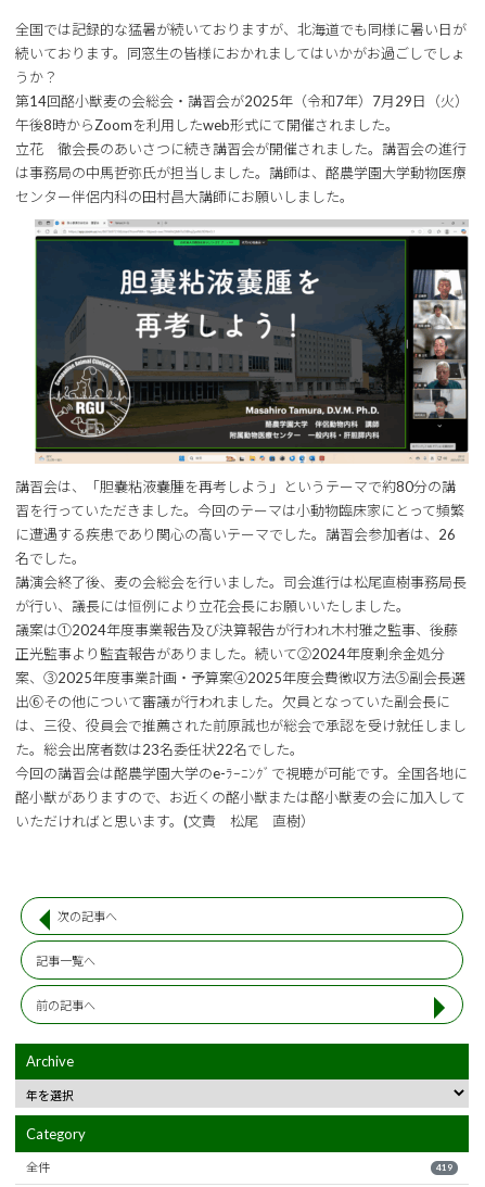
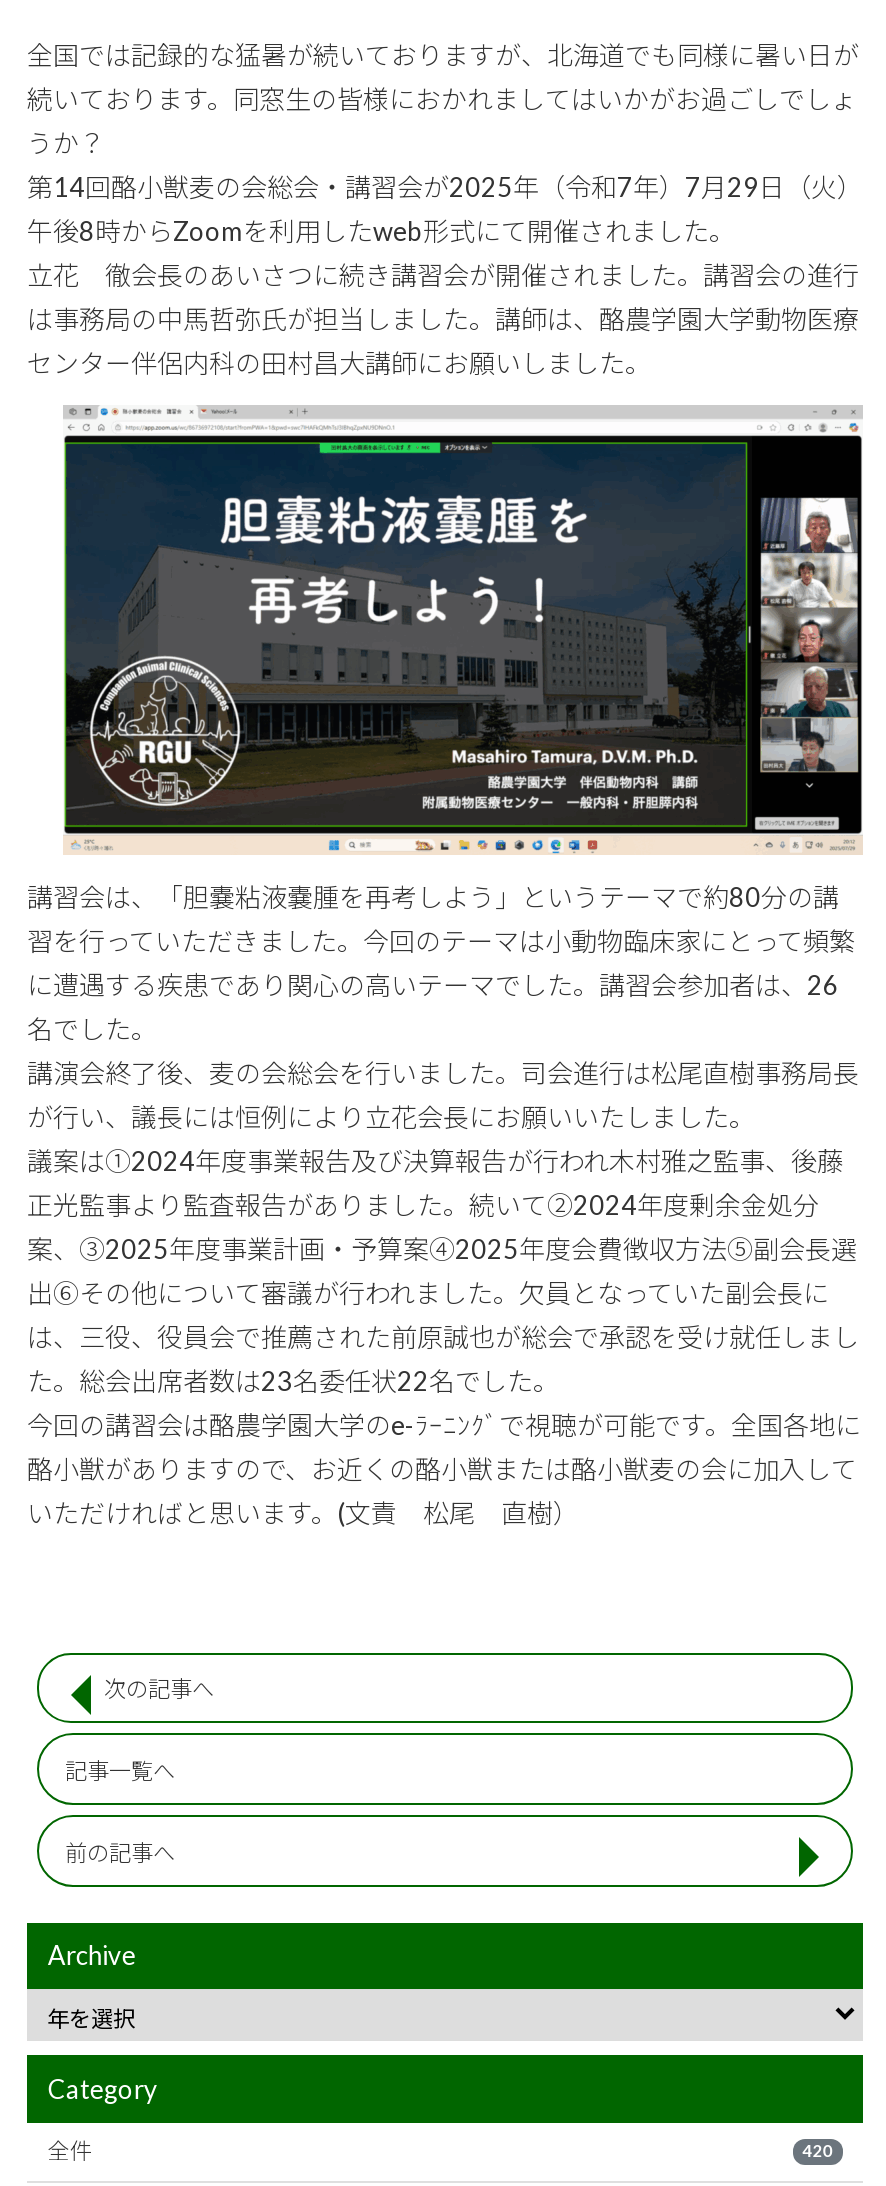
- 419
+ 420
